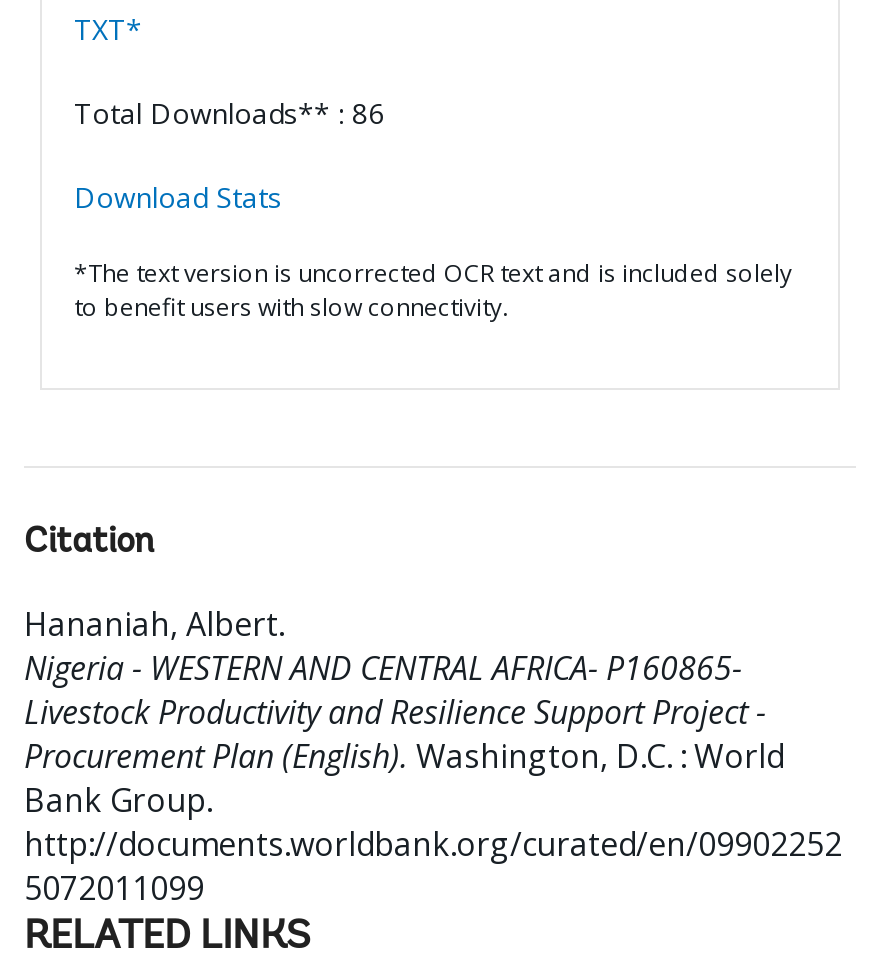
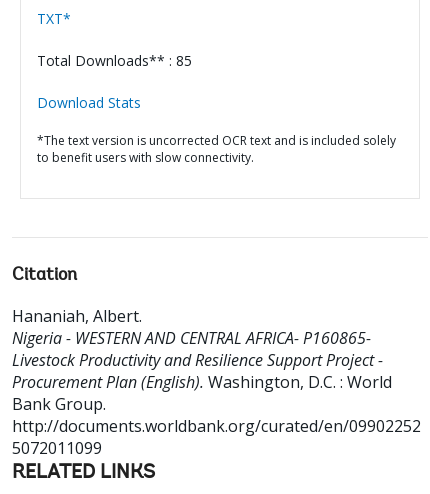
- Total Downloads** : 86
+ Total Downloads** : 85
